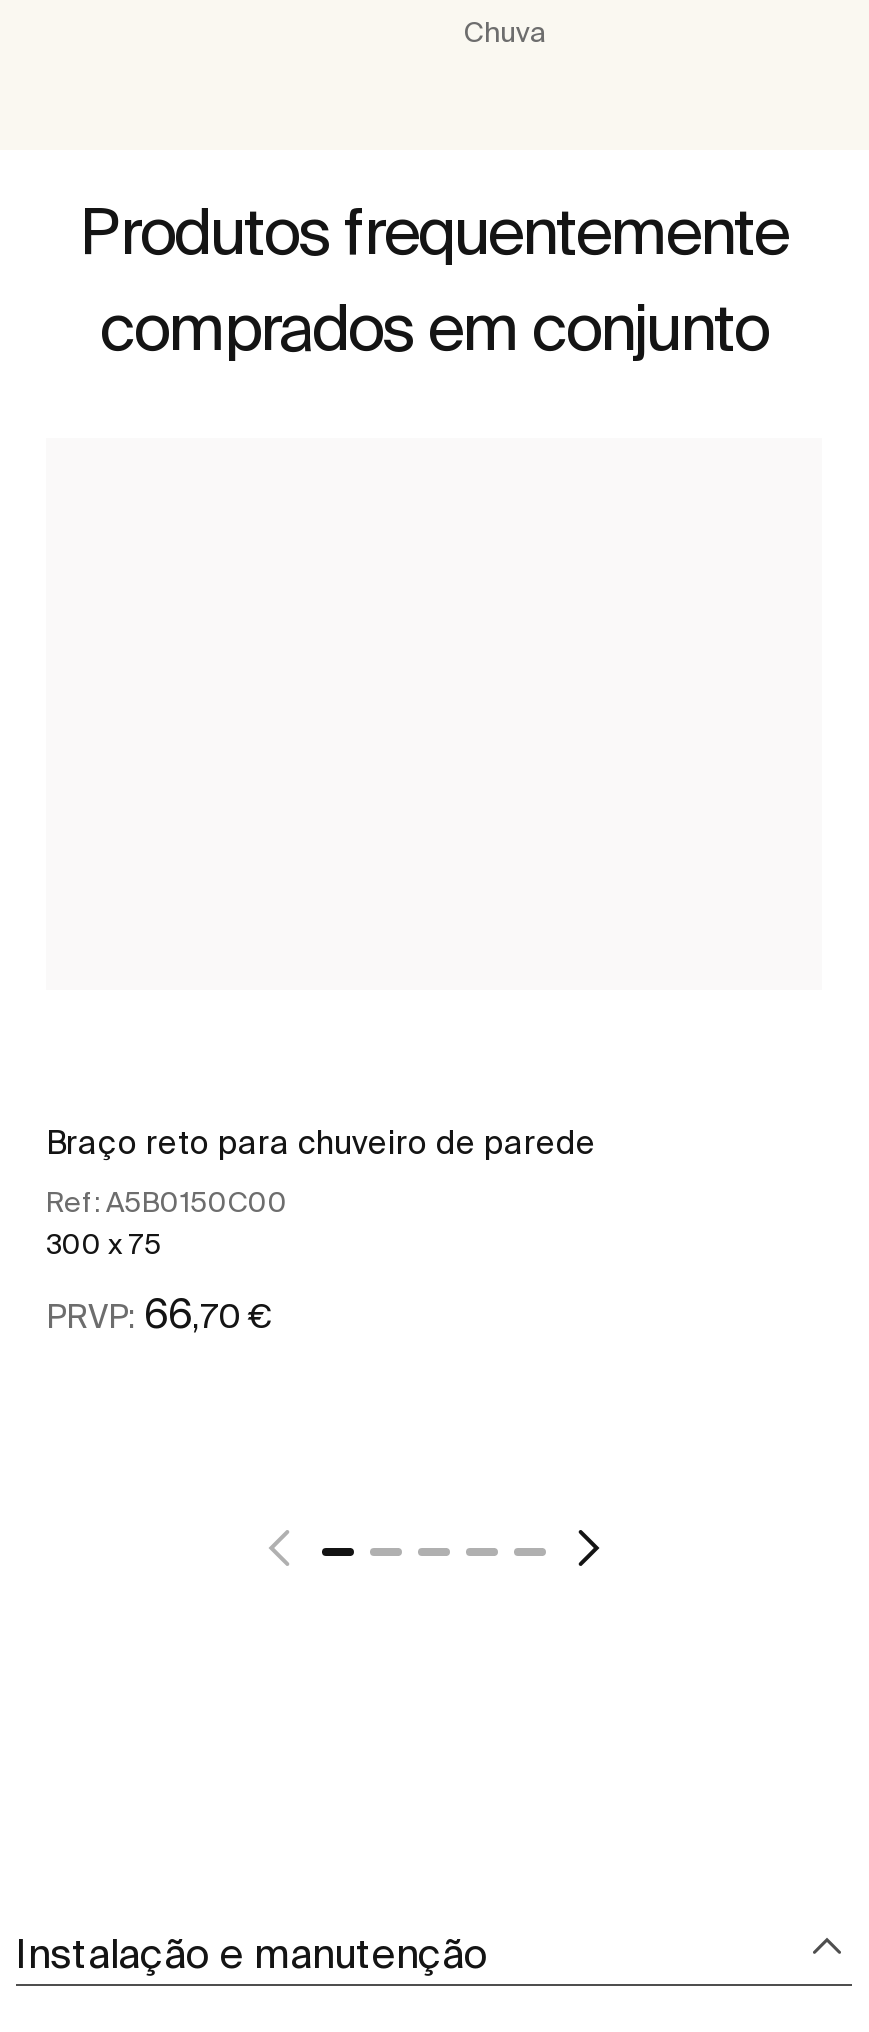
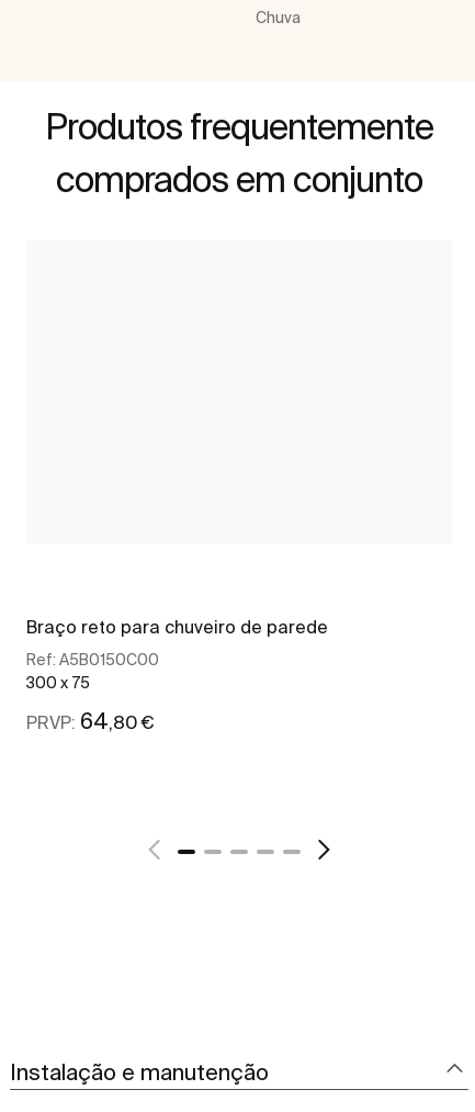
- PRVP: 66,70 €
+ PRVP: 64,80 €
